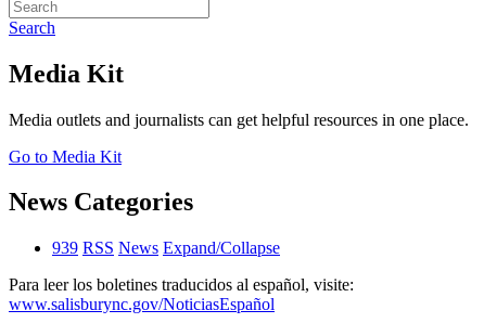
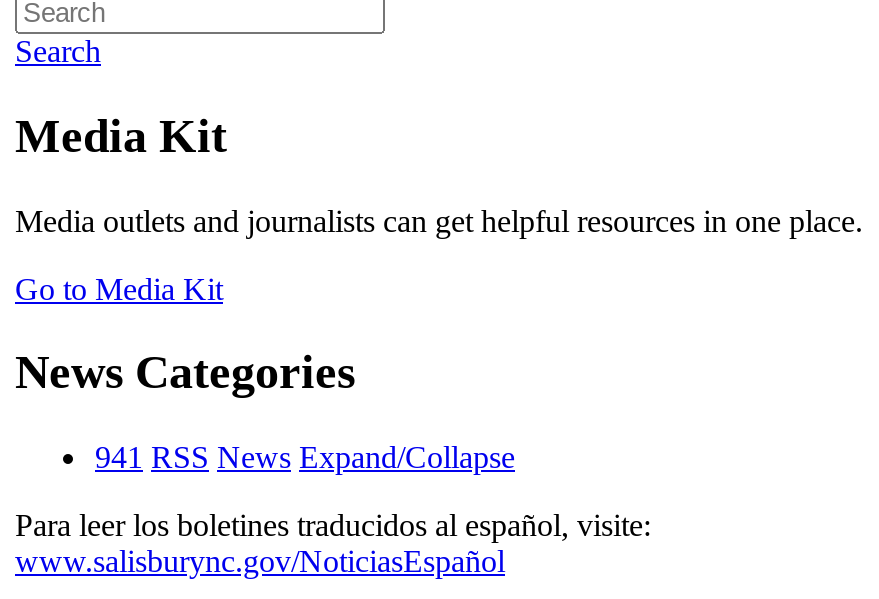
- 939 RSS News Expand/Collapse
+ 941 RSS News Expand/Collapse
